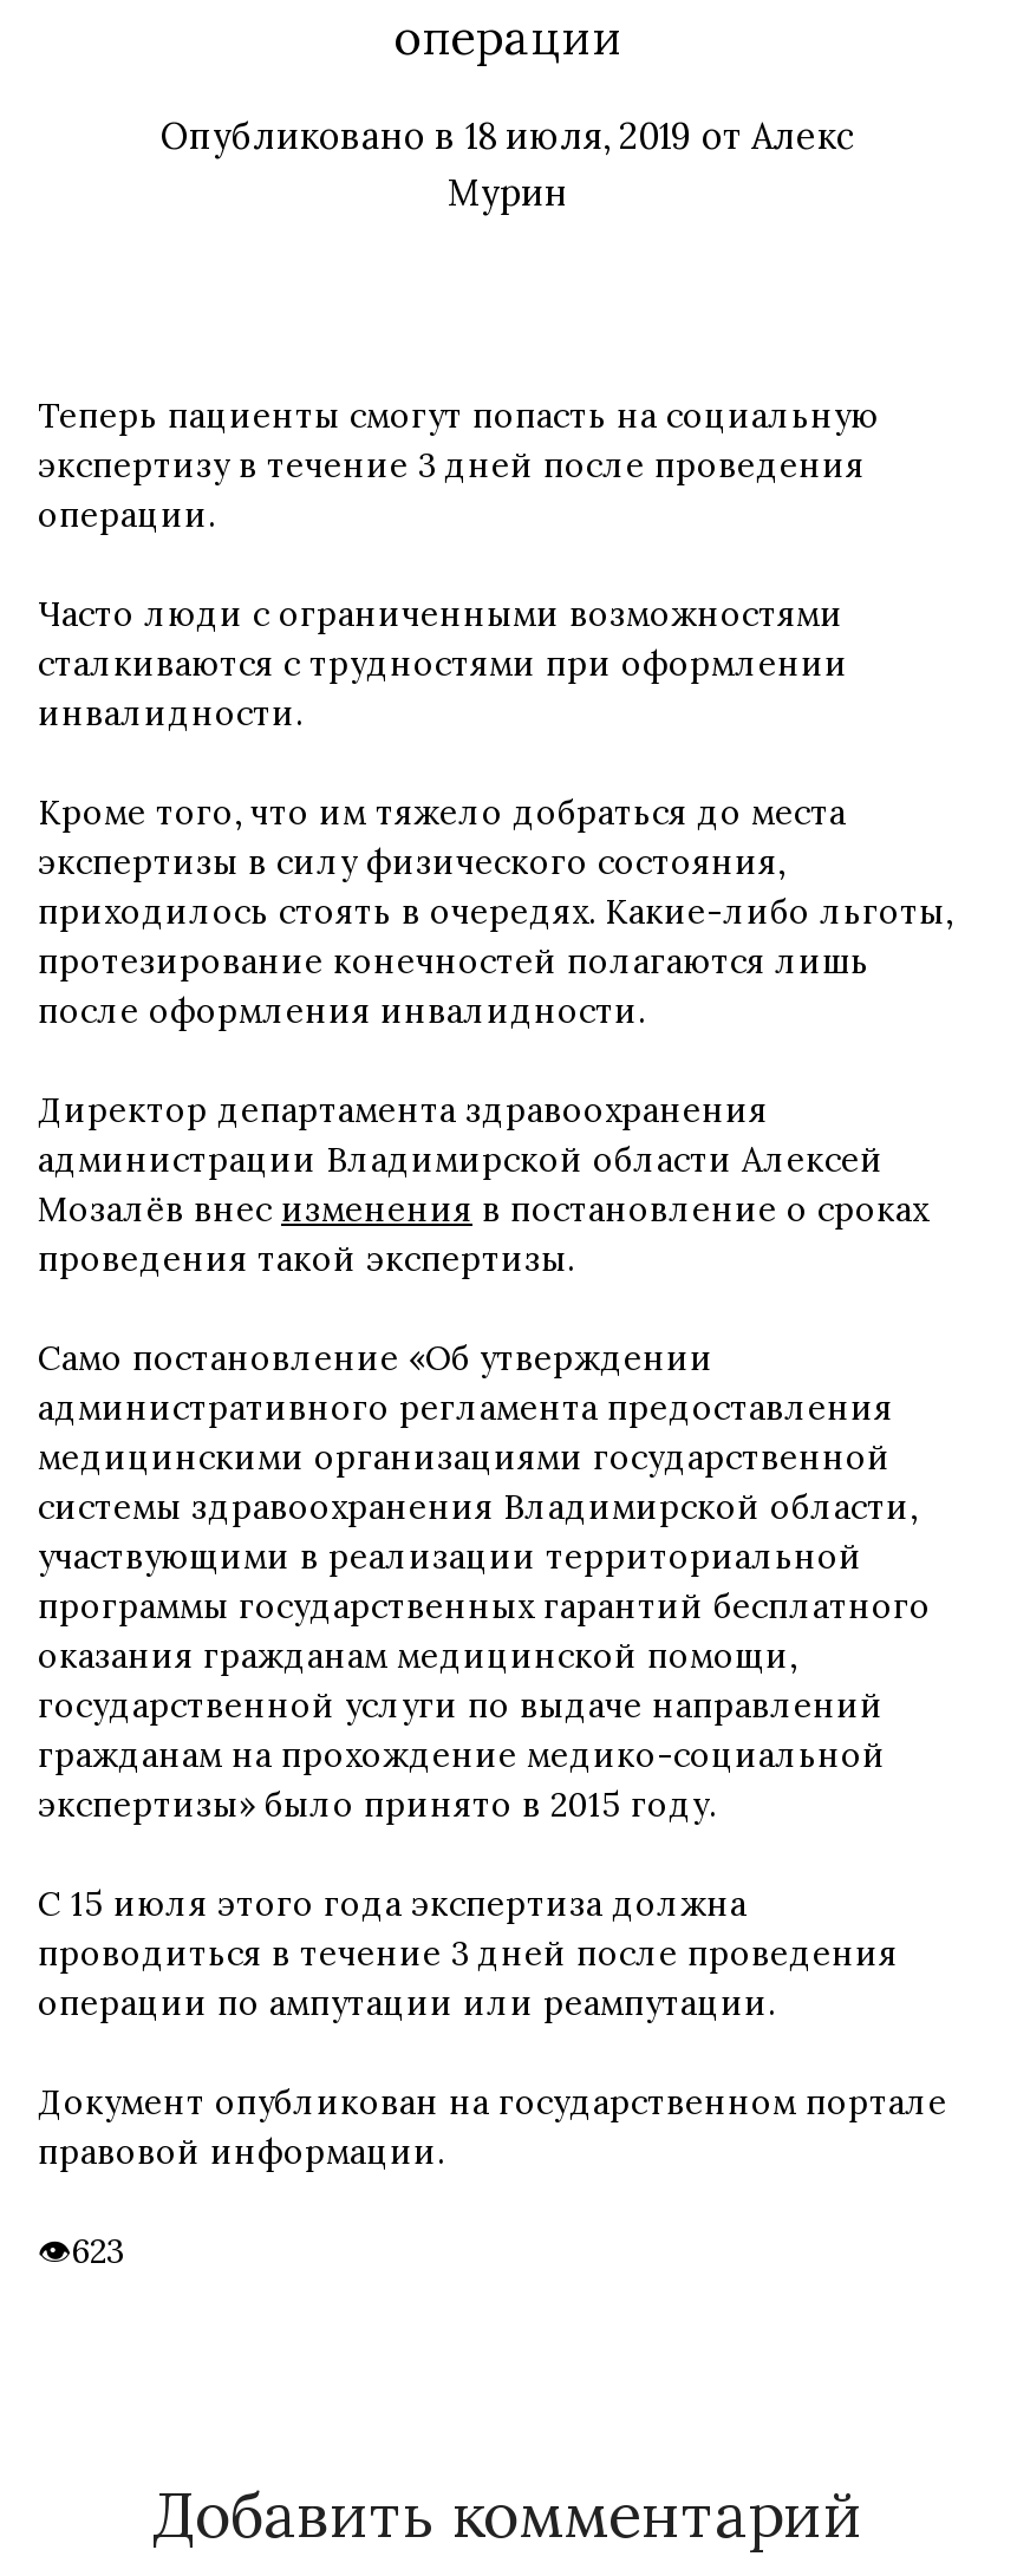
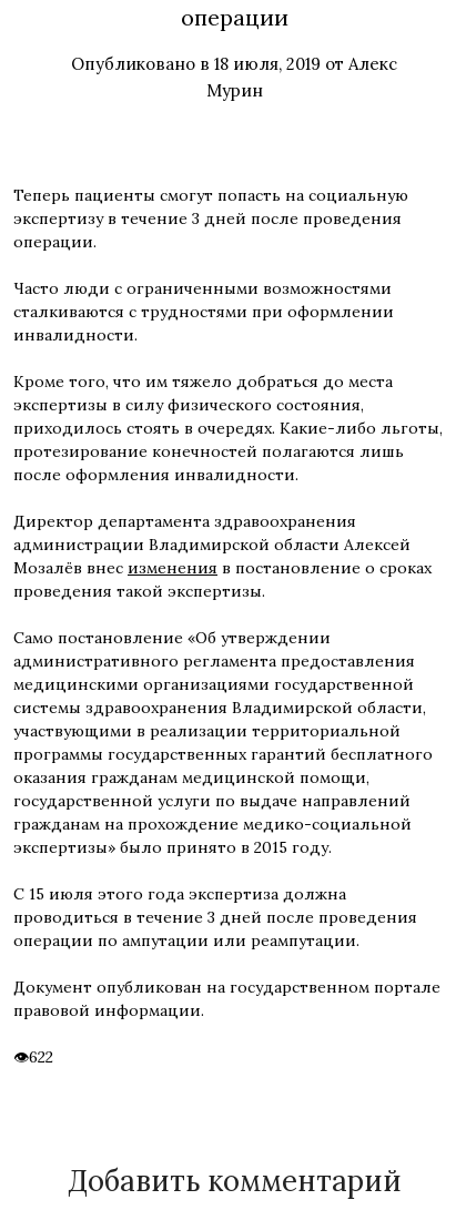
- 623
+ 622
